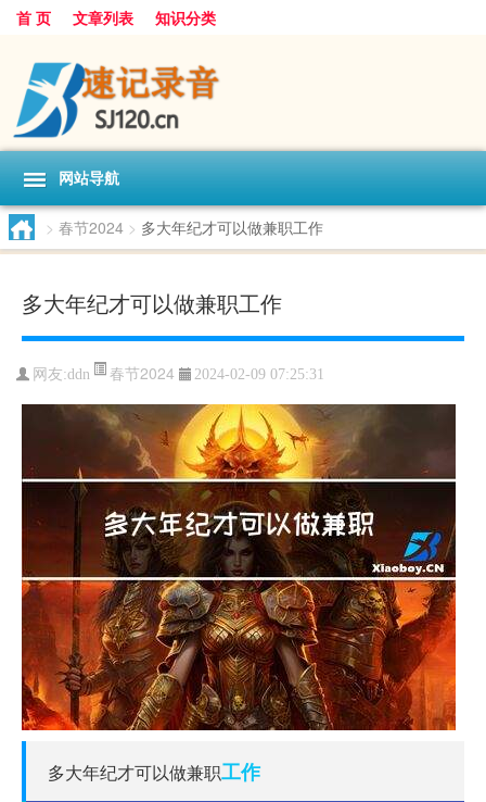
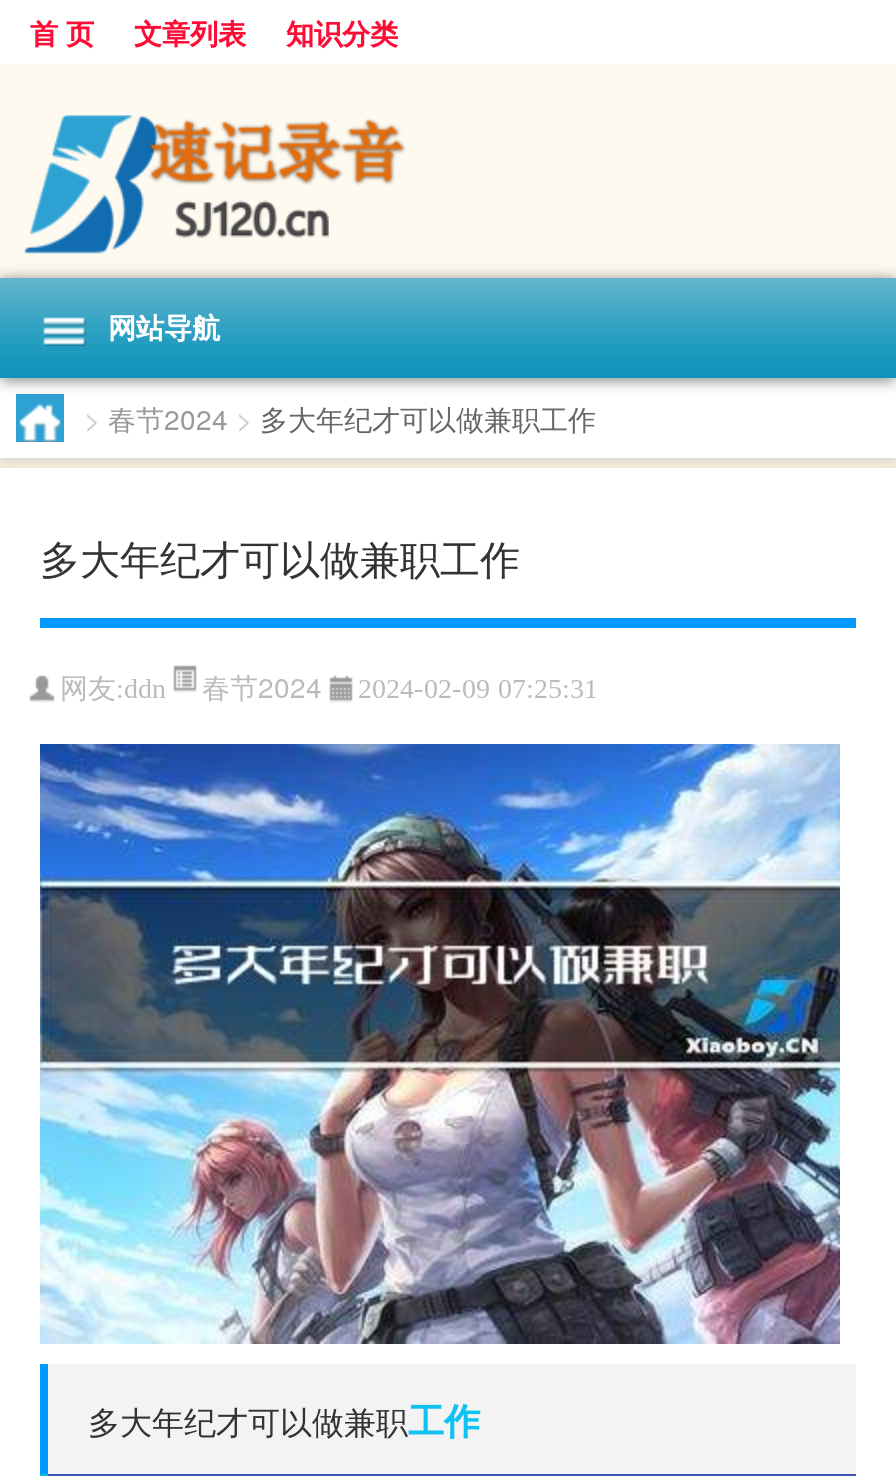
- [image]
+ [image]
